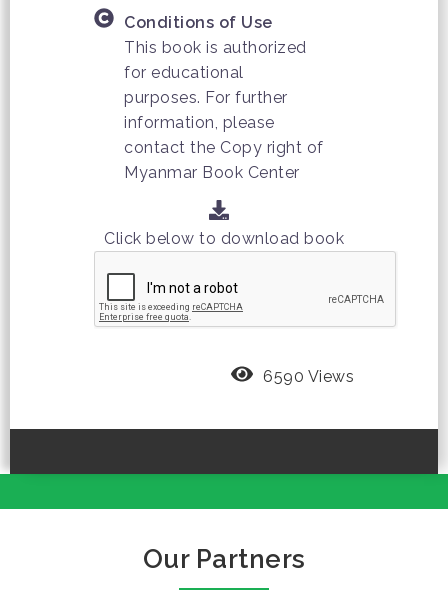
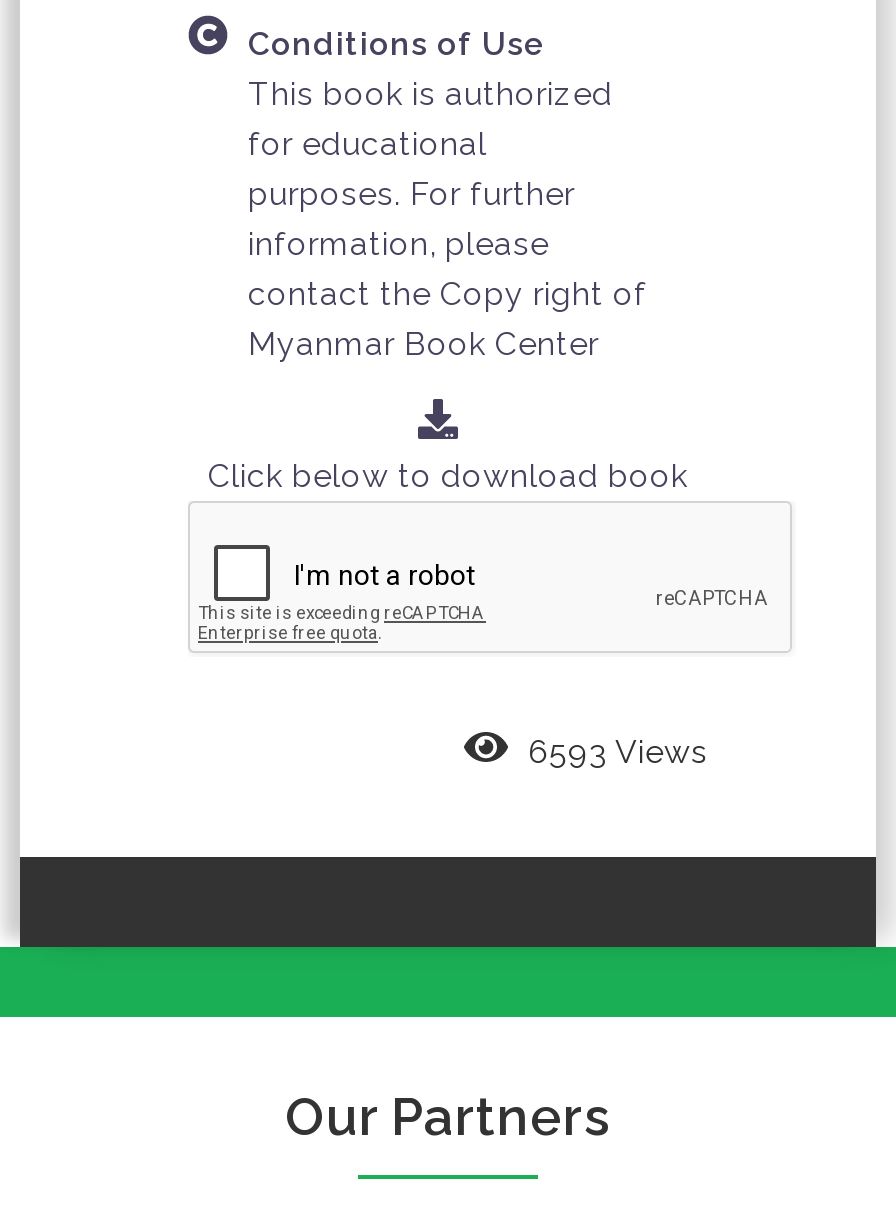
- 6590 Views
+ 6593 Views
